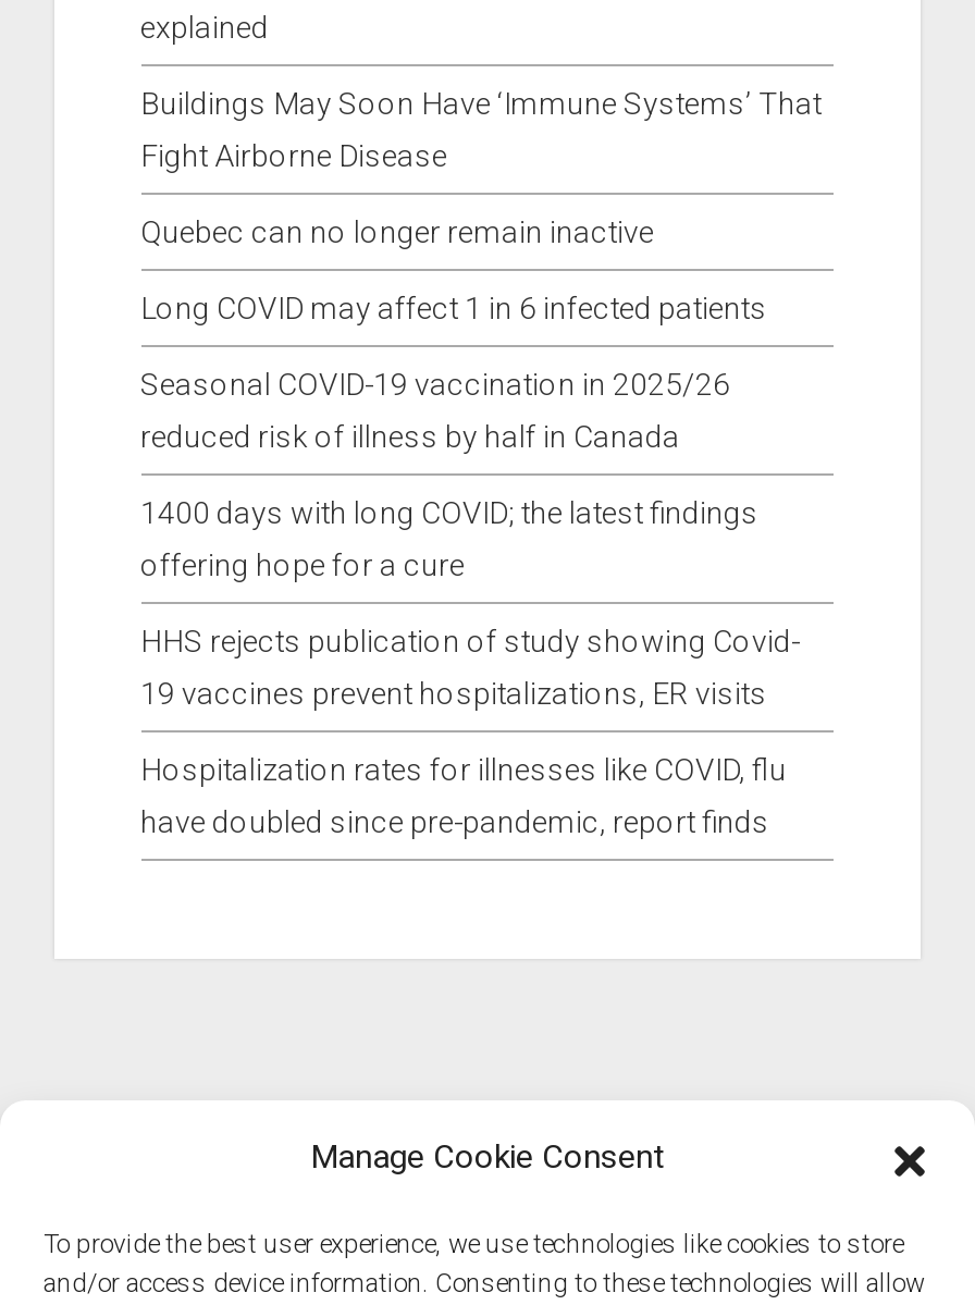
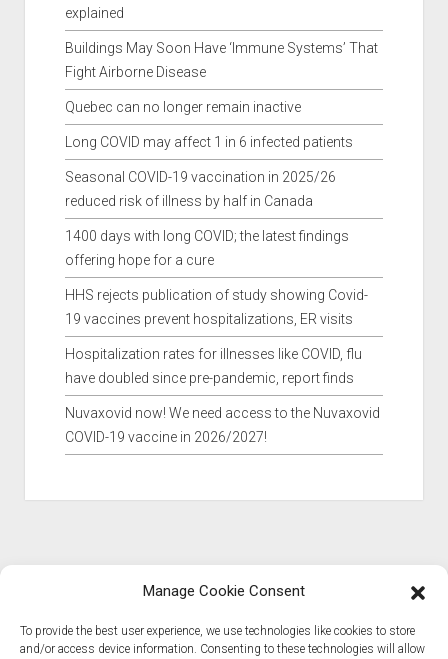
+ Nuvaxovid now! We need access to the Nuvaxovid
+ COVID-19 vaccine in 2026/2027!
